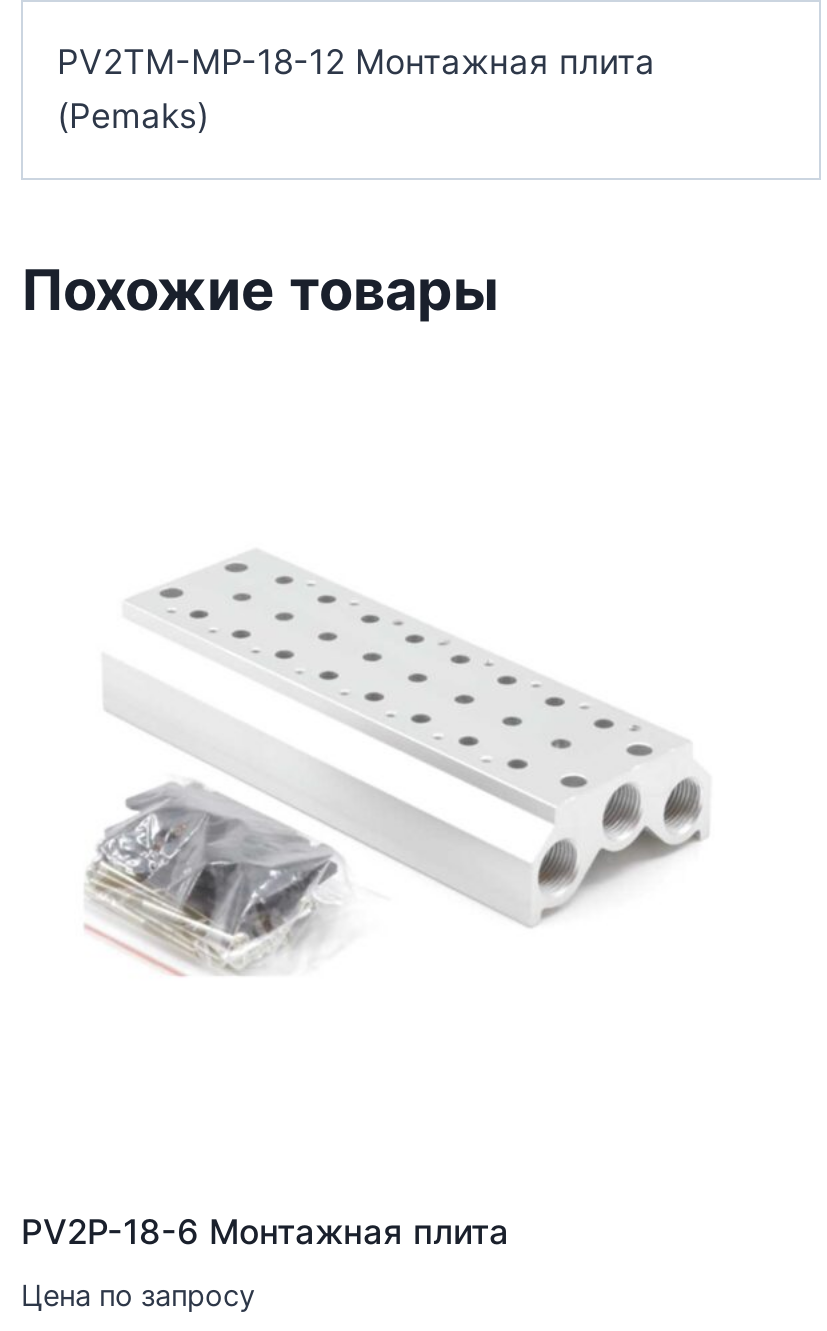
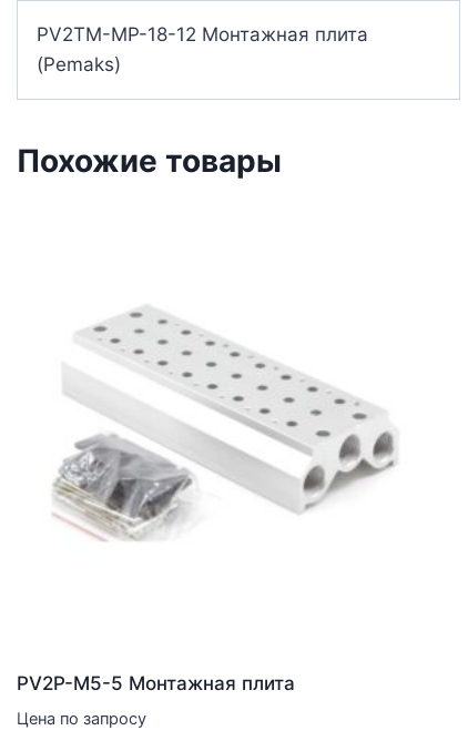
- PV2P-18-6 Монтажная плита
+ PV2P-M5-5 Монтажная плита
